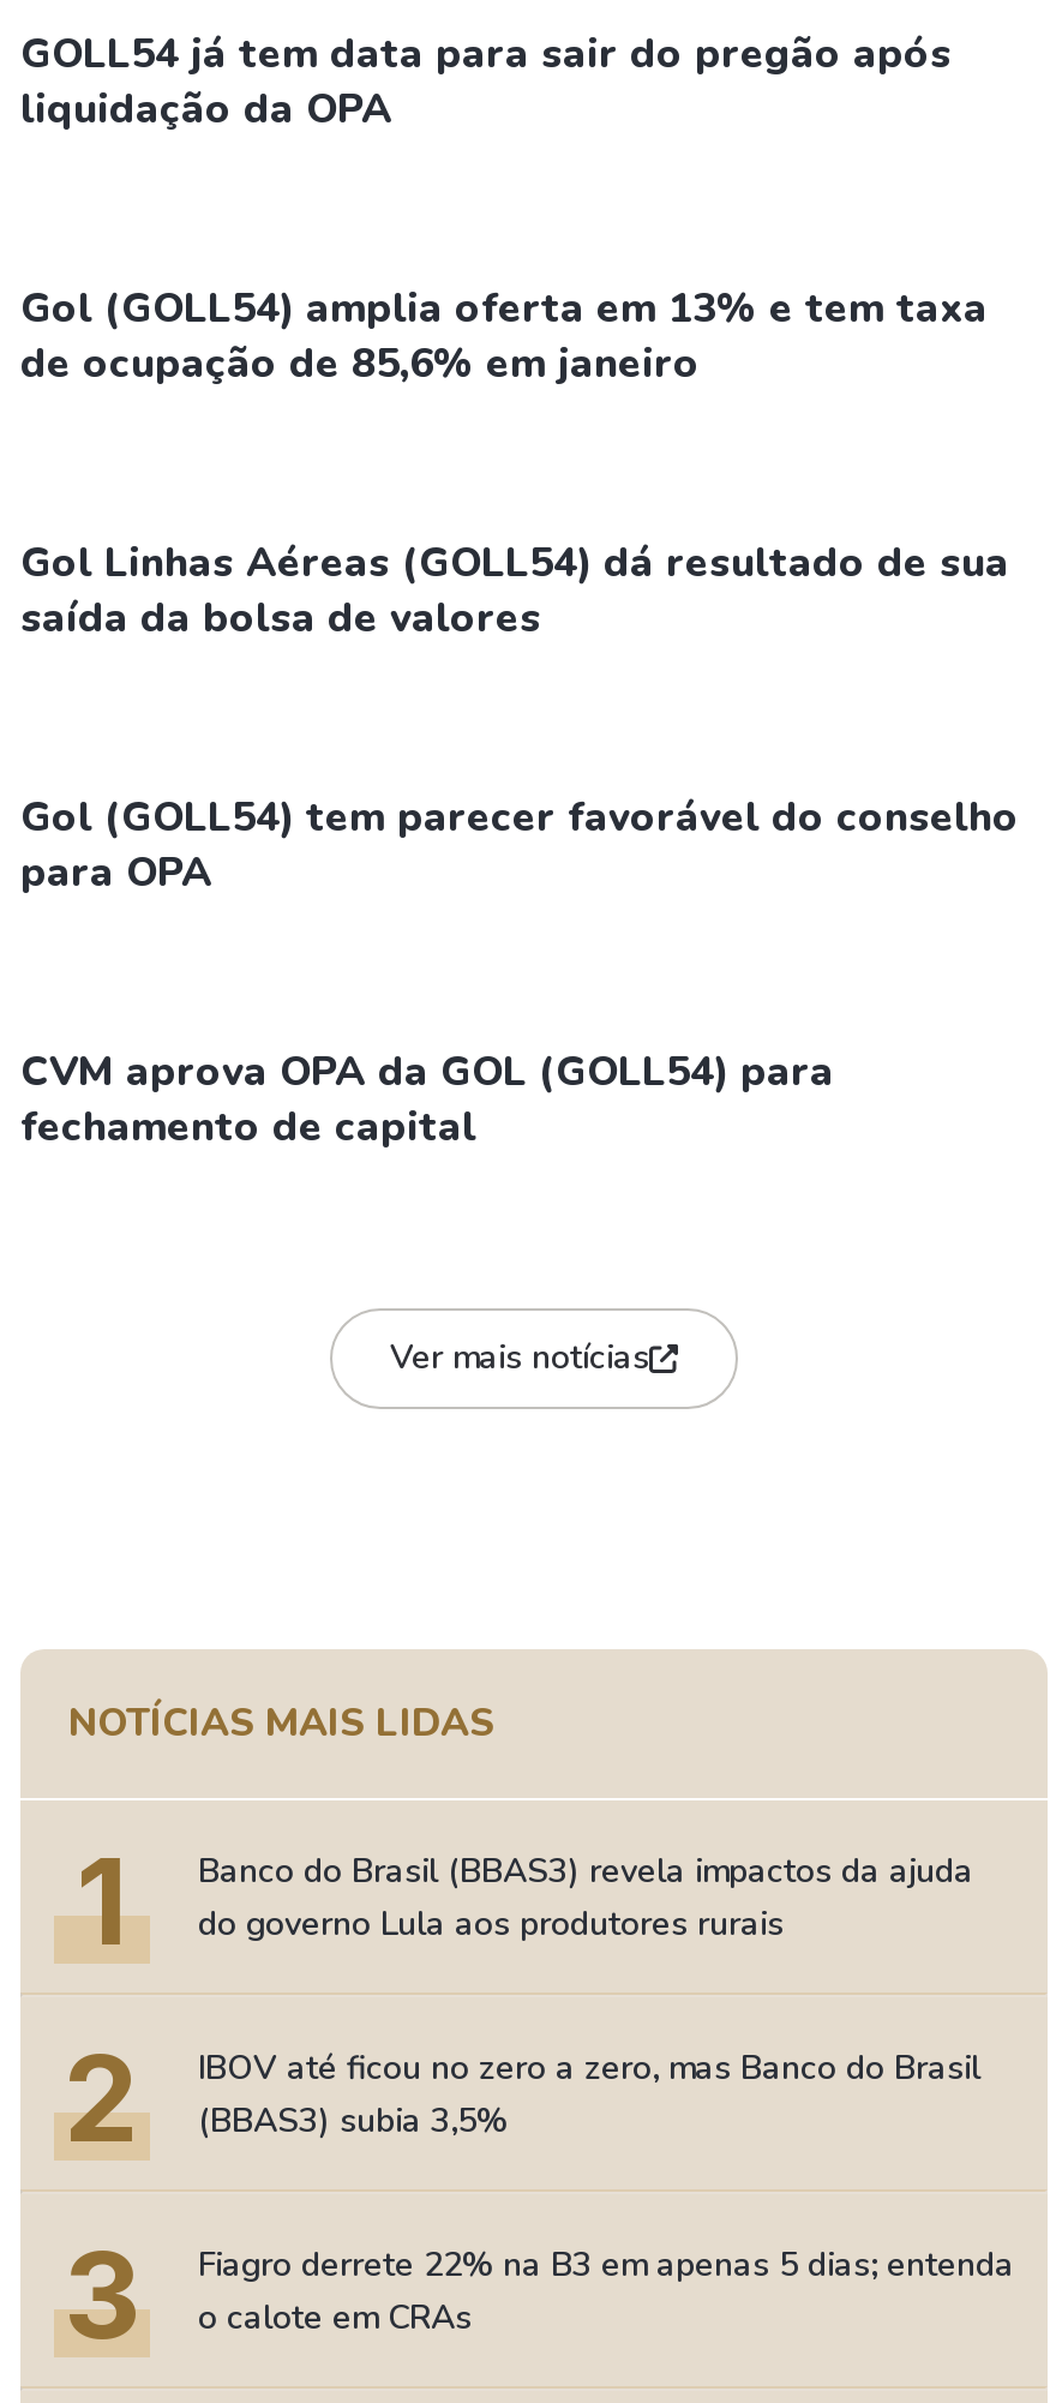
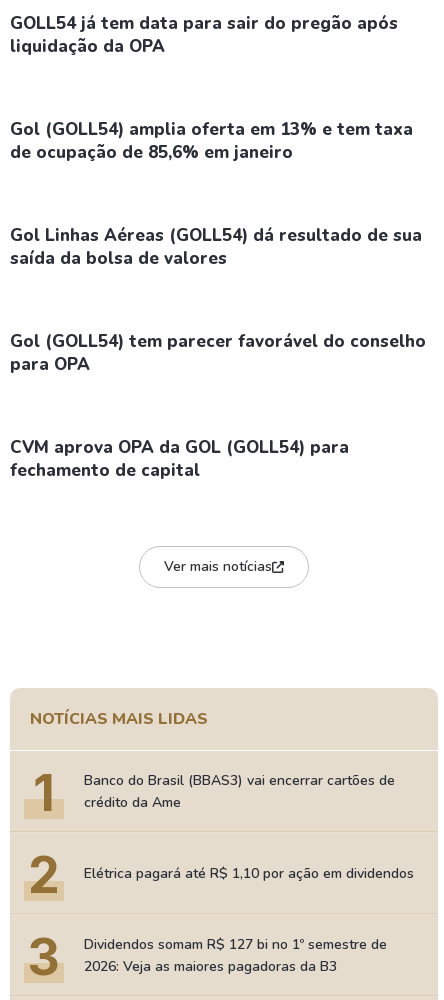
- Banco do Brasil (BBAS3) revela impactos da ajuda
- do governo Lula aos produtores rurais
+ Banco do Brasil (BBAS3) vai encerrar cartões de
+ crédito da Ame

- IBOV até ficou no zero a zero, mas Banco do Brasil
- (BBAS3) subia 3,5%
+ Elétrica pagará até R$ 1,10 por ação em dividendos

- Fiagro derrete 22% na B3 em apenas 5 dias; entenda
- o calote em CRAs
+ Dividendos somam R$ 127 bi no 1º semestre de
+ 2026: Veja as maiores pagadoras da B3
